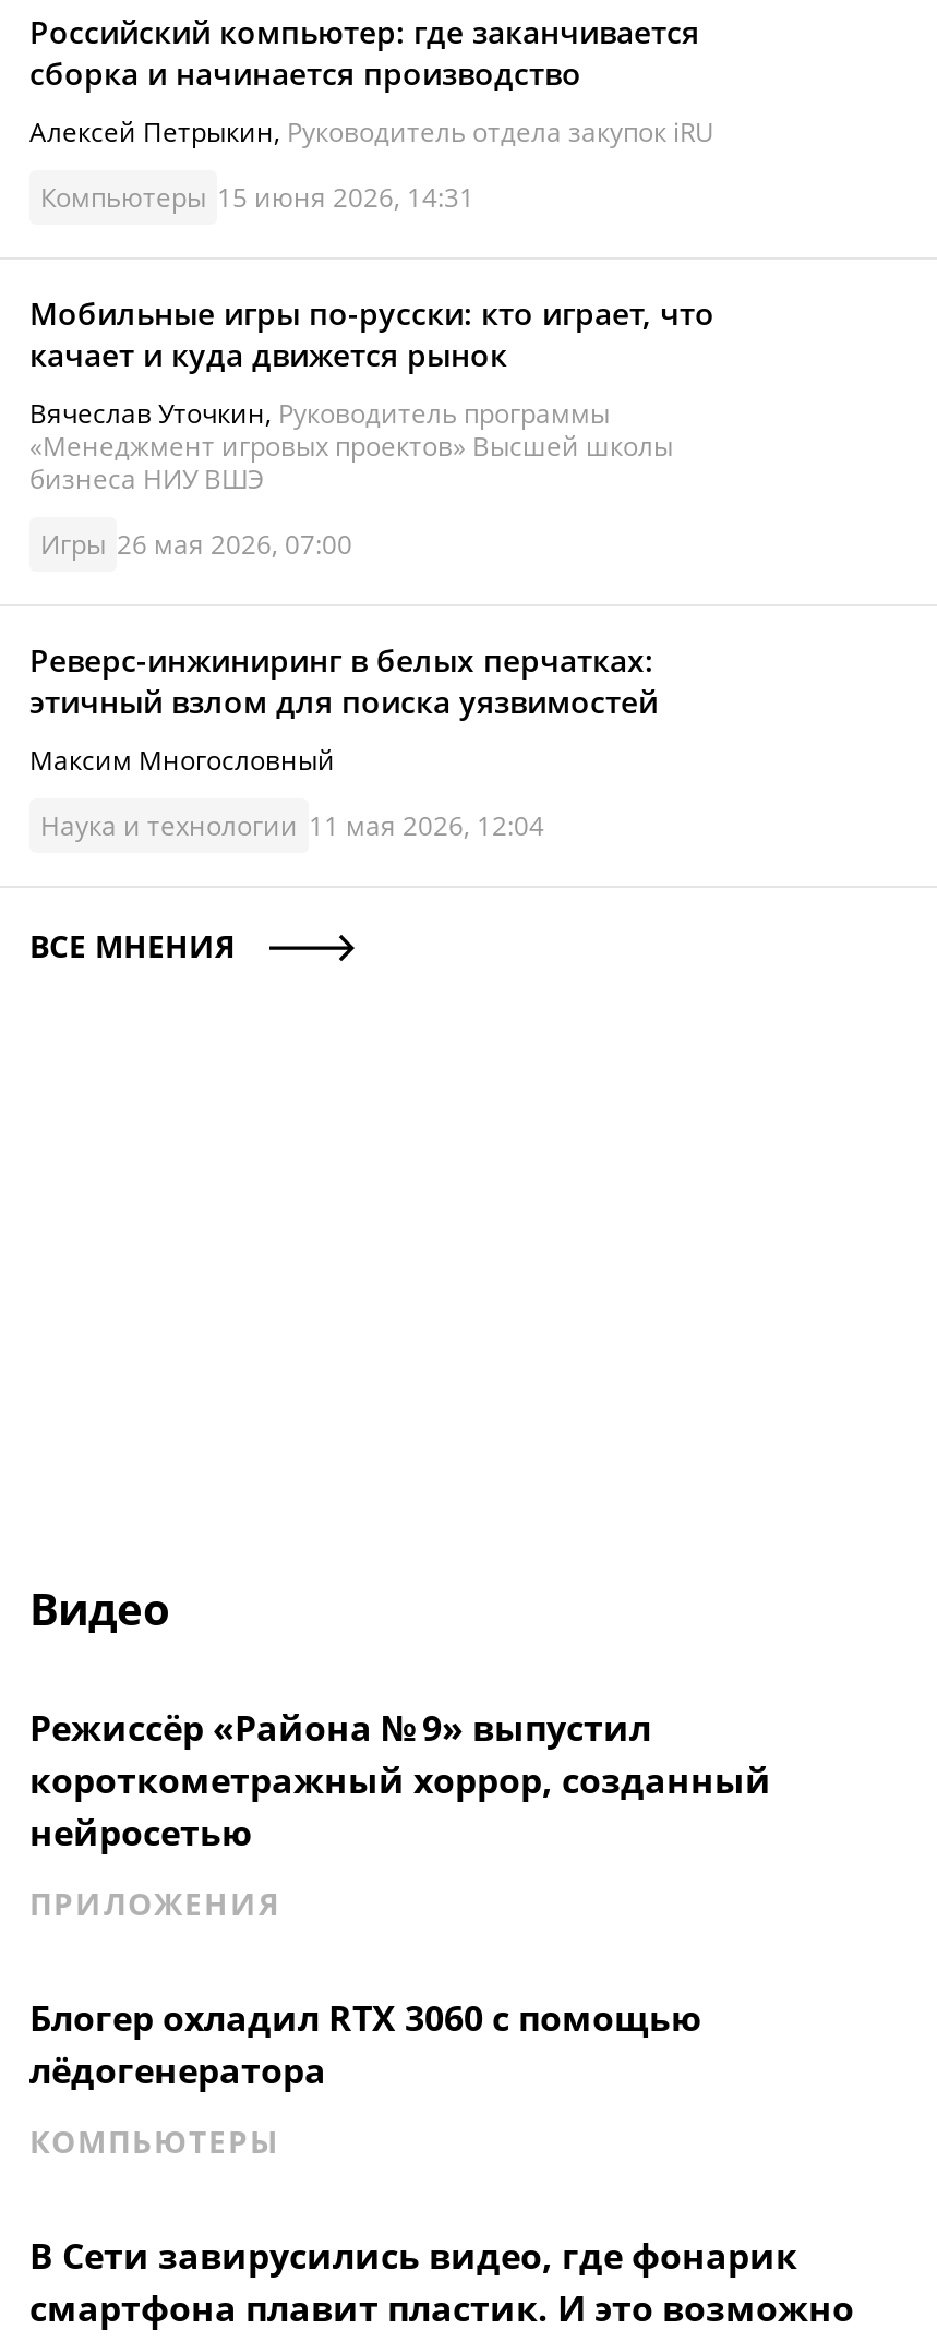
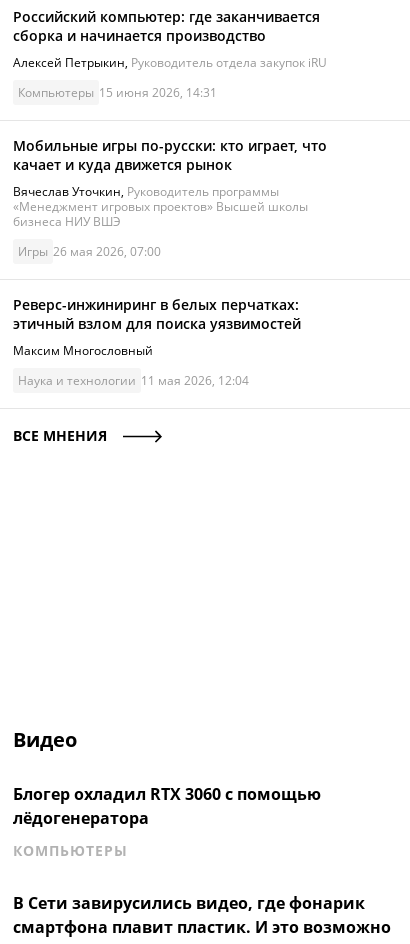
- Режиссёр «Района № 9» выпустил
- короткометражный хоррор, созданный
- нейросетью
- ПРИЛОЖЕНИЯ
